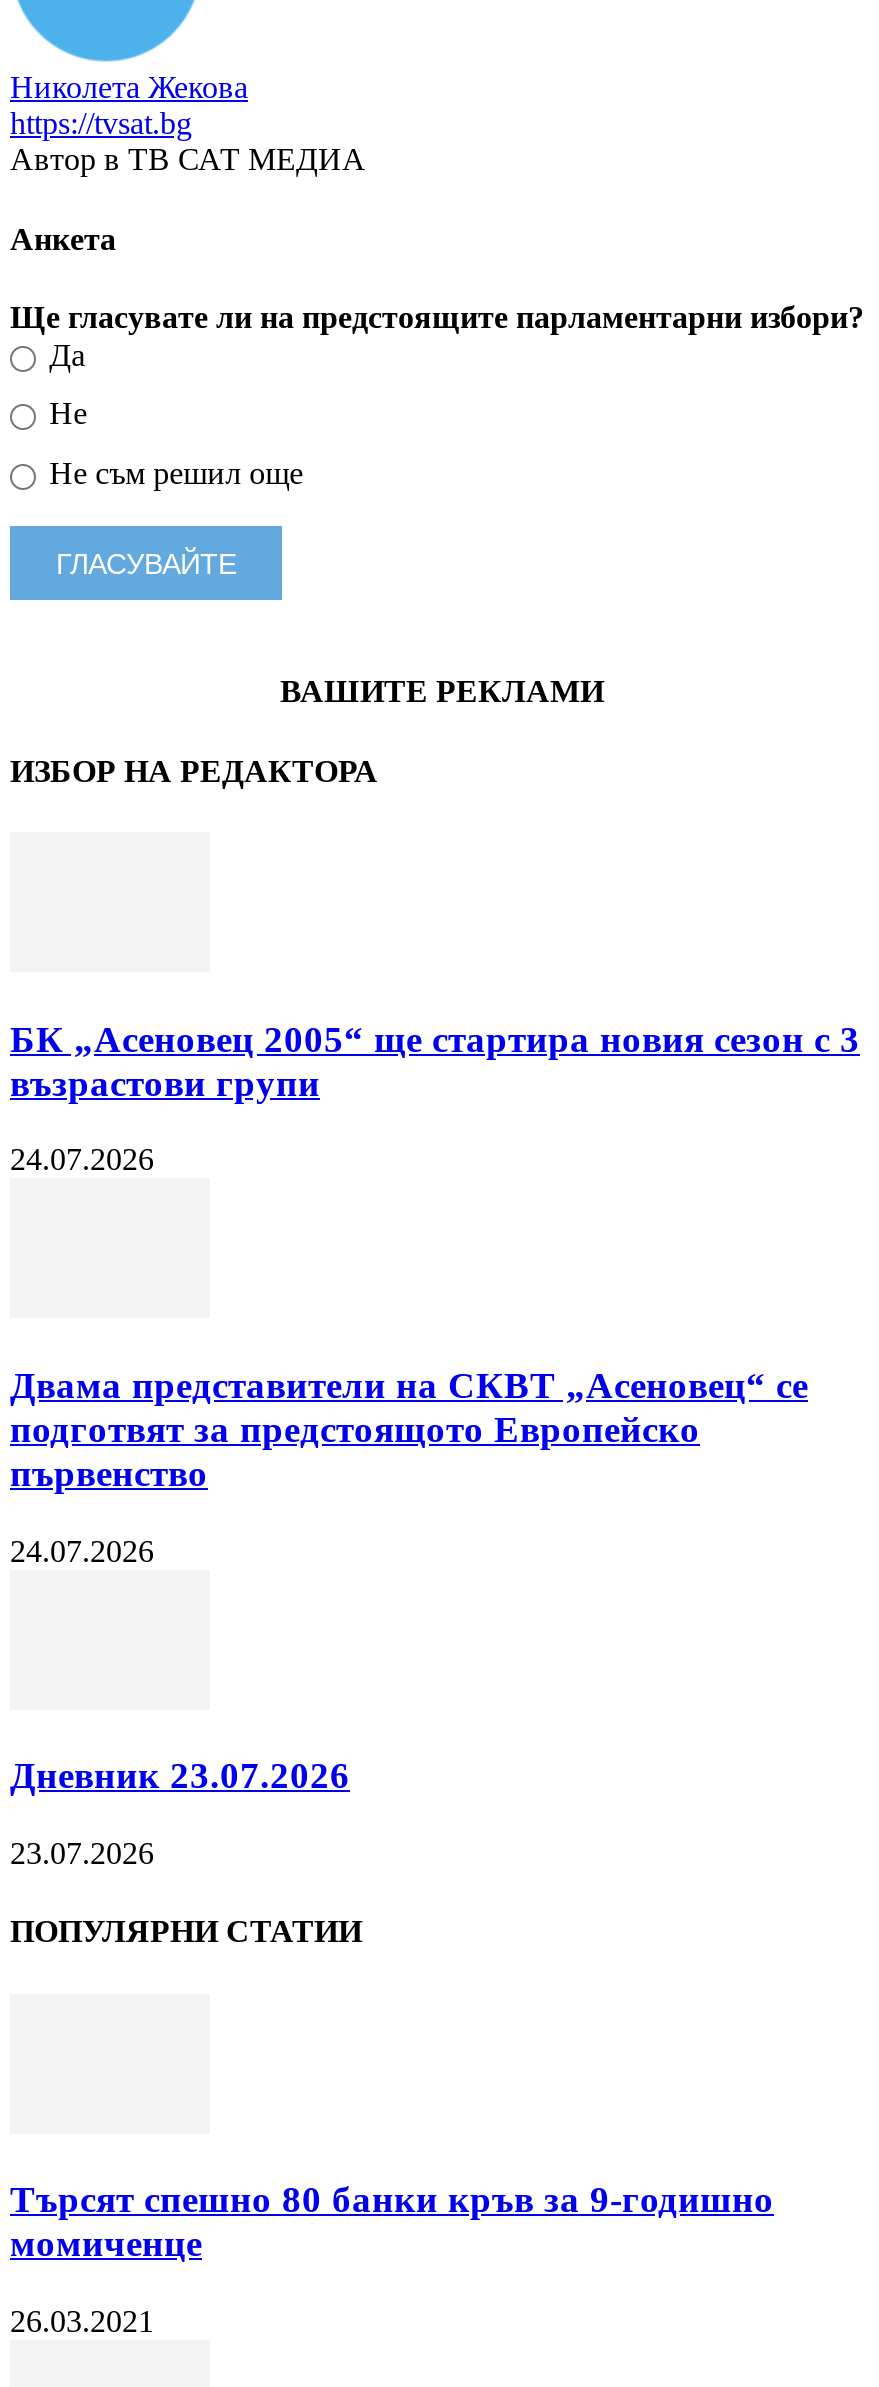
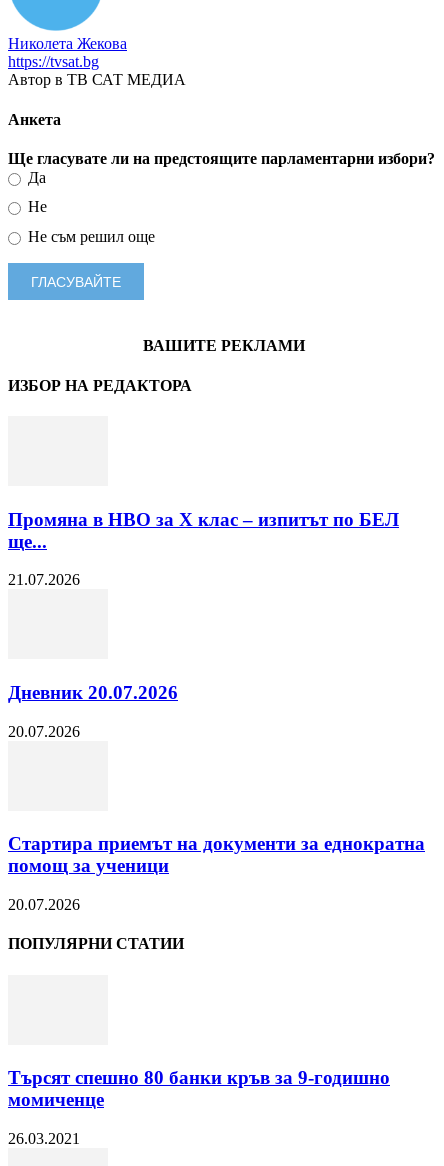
- БК „Асеновец 2005“ ще стартира новия сезон с 3
- възрастови групи
+ Промяна в НВО за Х клас – изпитът по БЕЛ
+ ще...

- 24.07.2026
+ 21.07.2026

- Двама представители на СКВТ „Асеновец“ се
- подготвят за предстоящото Европейско
- първенство
+ Дневник 20.07.2026

- 24.07.2026
+ 20.07.2026

- Дневник 23.07.2026
+ Стартира приемът на документи за еднократна
+ помощ за ученици

- 23.07.2026
+ 20.07.2026
